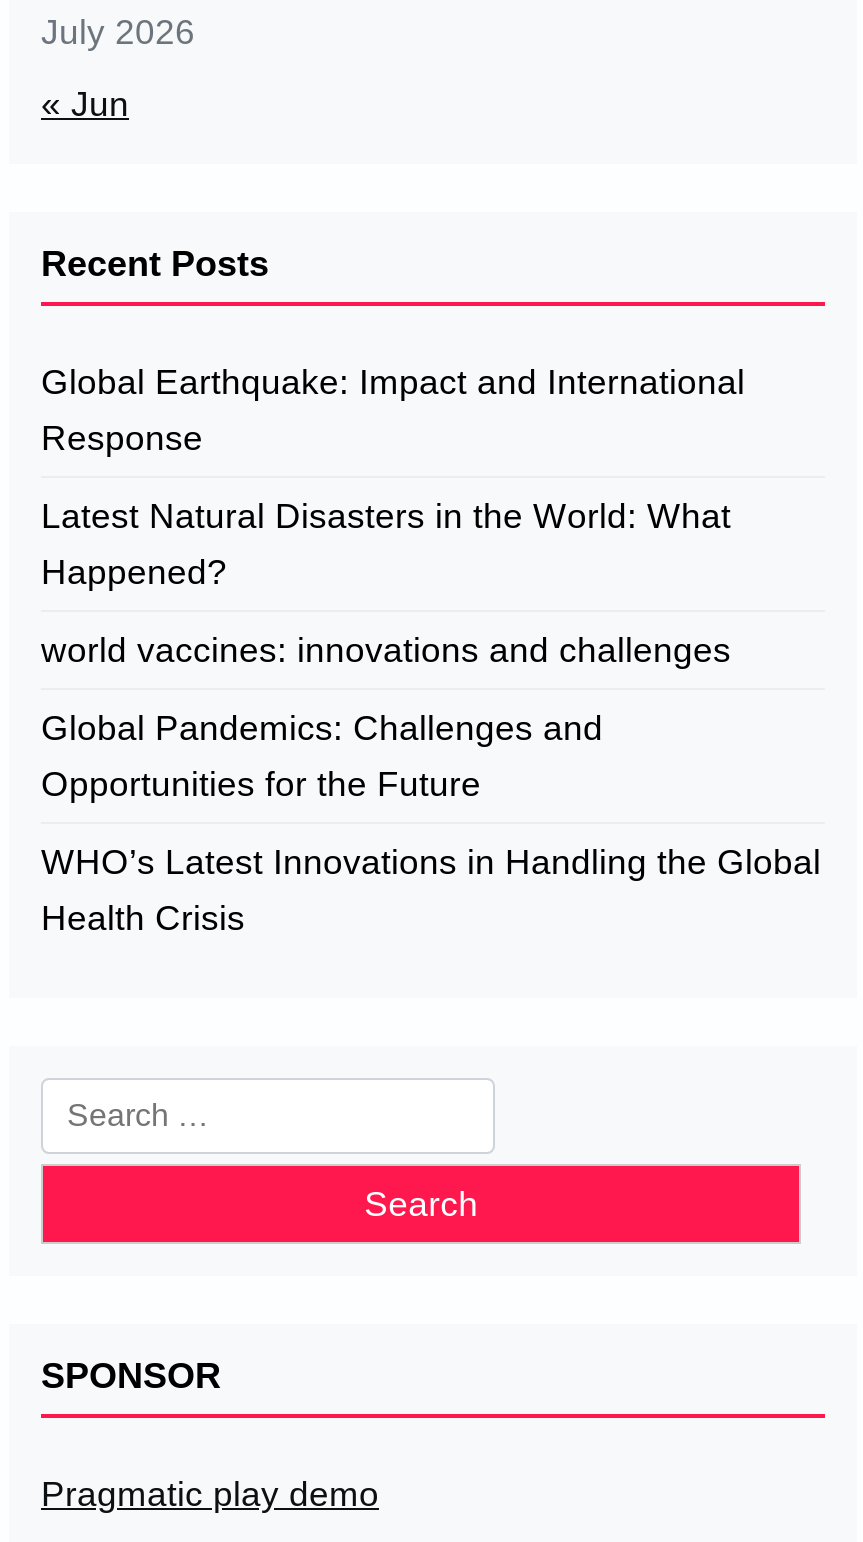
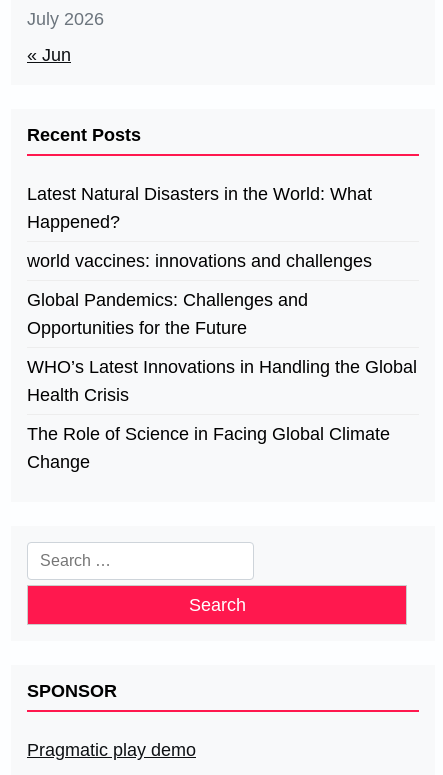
- Global Earthquake: Impact and International
- Response

moved up: Latest Natural Disasters in the World: What | Happened? | world vaccines: innovations and challenges | Global Pandemics: Challenges and | Opportunities for the Future | WHO’s Latest Innovations in Handling the Global | Health Crisis

+ The Role of Science in Facing Global Climate
+ Change
